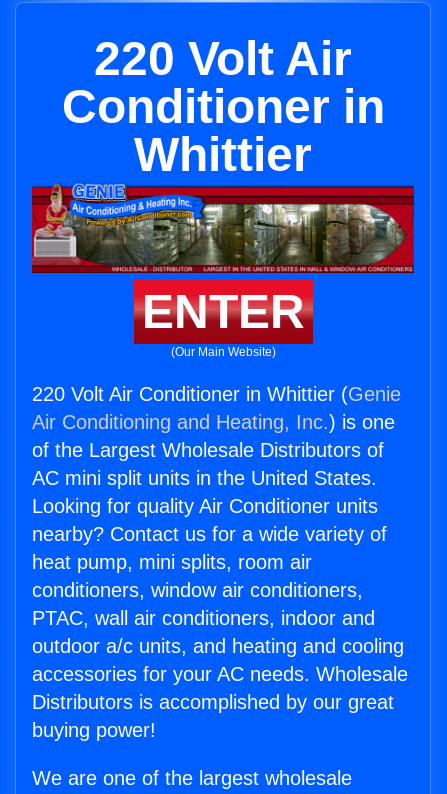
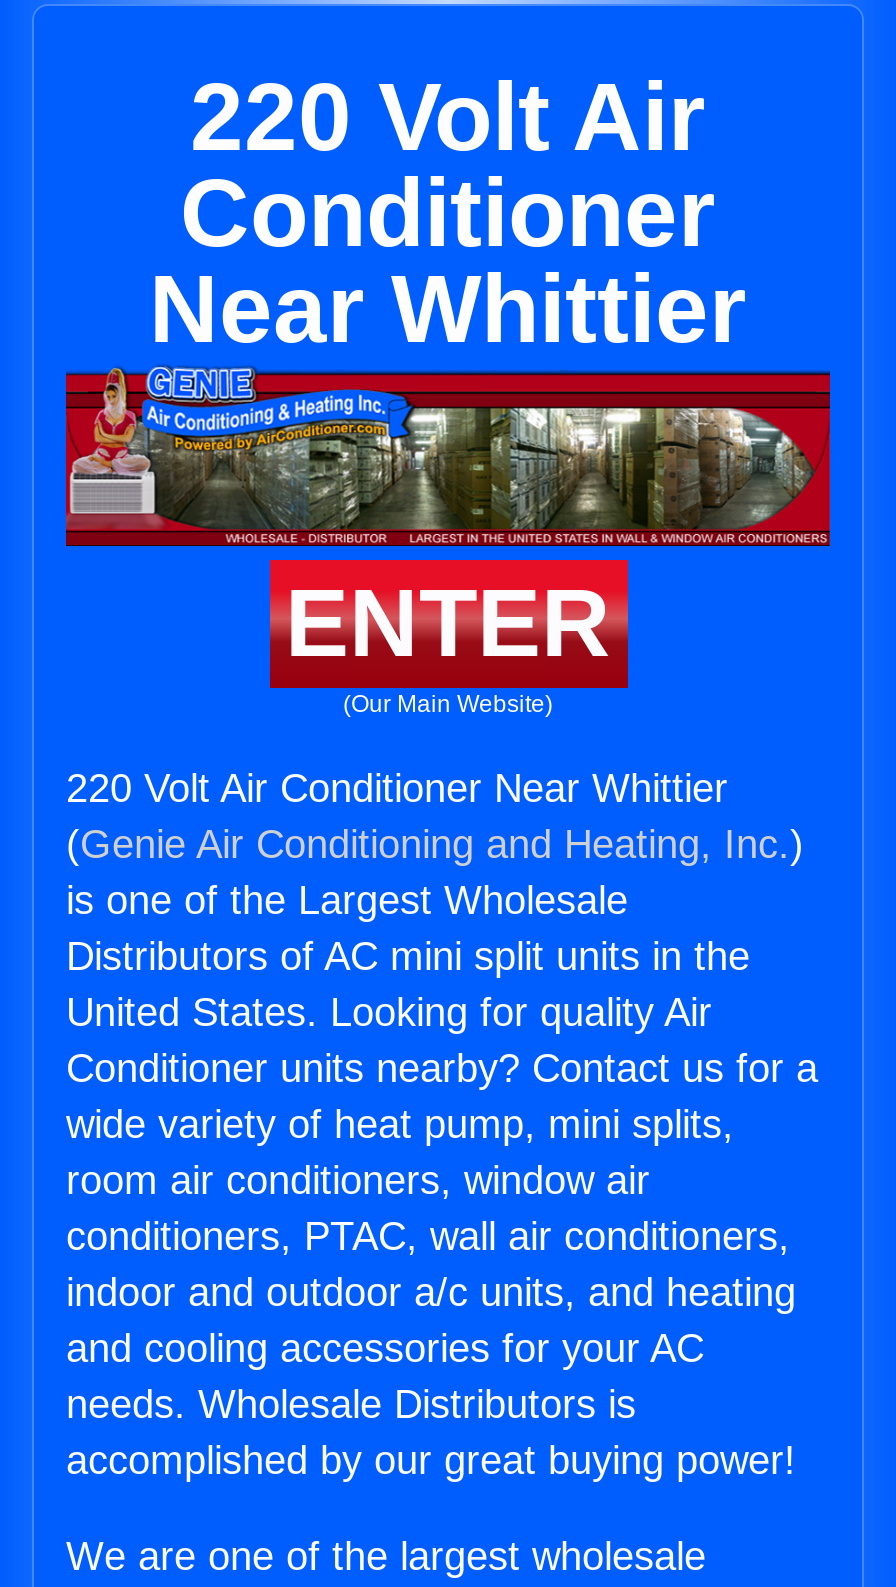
- Conditioner in
- Whittier
+ Conditioner
+ Near Whittier

- 220 Volt Air Conditioner in Whittier (Genie
- Air Conditioning and Heating, Inc.) is one
- of the Largest Wholesale Distributors of
- AC mini split units in the United States.
- Looking for quality Air Conditioner units
- nearby? Contact us for a wide variety of
- heat pump, mini splits, room air
- conditioners, window air conditioners,
- PTAC, wall air conditioners, indoor and
- outdoor a/c units, and heating and cooling
- accessories for your AC needs. Wholesale
- Distributors is accomplished by our great
- buying power!
+ 220 Volt Air Conditioner Near Whittier
+ (Genie Air Conditioning and Heating, Inc.)
+ is one of the Largest Wholesale
+ Distributors of AC mini split units in the
+ United States. Looking for quality Air
+ Conditioner units nearby? Contact us for a
+ wide variety of heat pump, mini splits,
+ room air conditioners, window air
+ conditioners, PTAC, wall air conditioners,
+ indoor and outdoor a/c units, and heating
+ and cooling accessories for your AC
+ needs. Wholesale Distributors is
+ accomplished by our great buying power!
